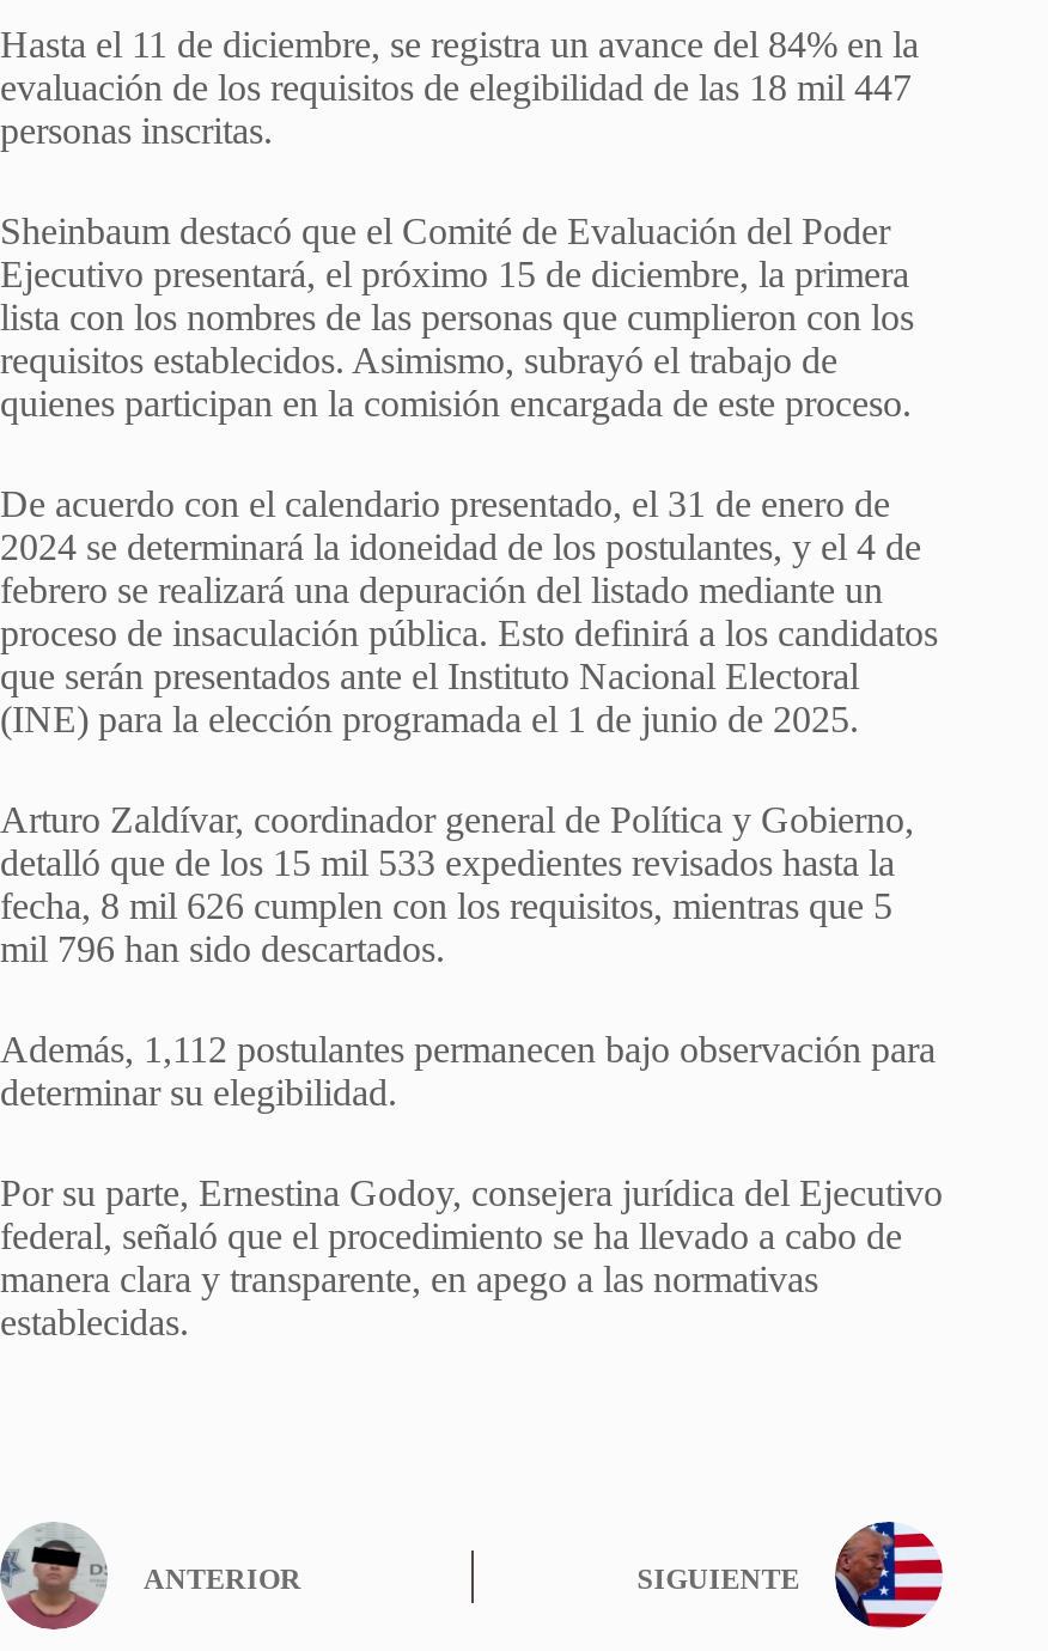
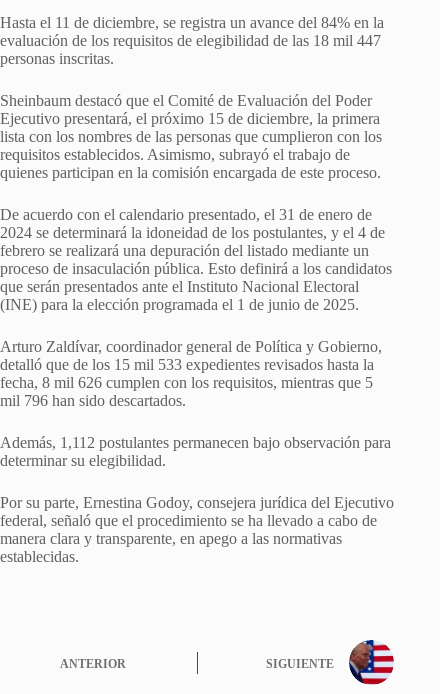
- [image]
